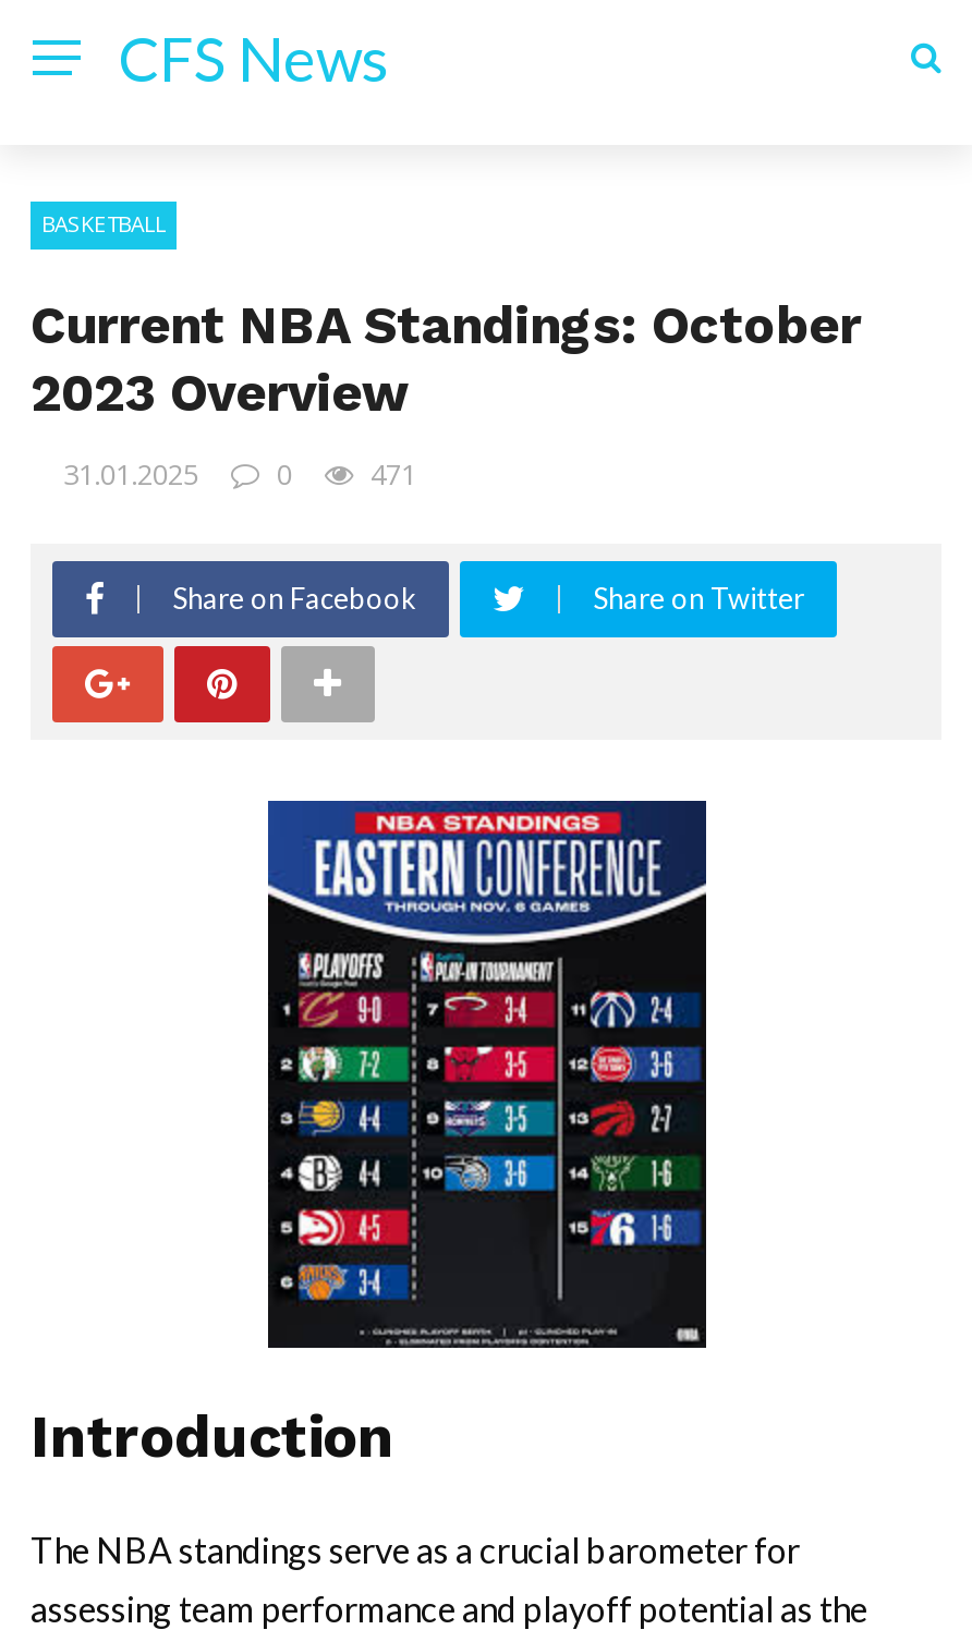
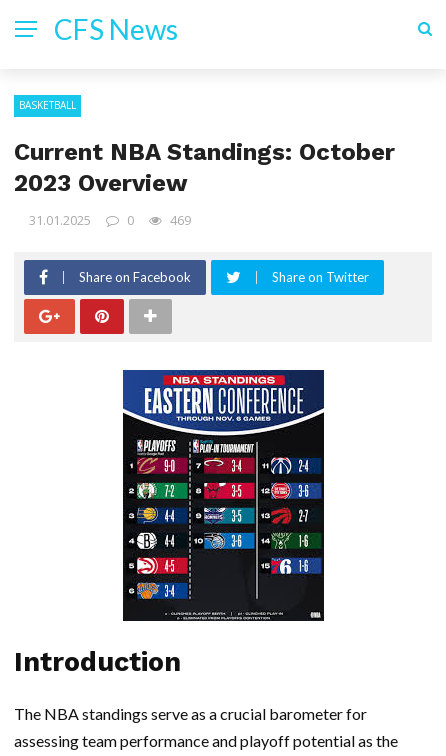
- 31.01.2025 0 471
+ 31.01.2025 0 469
